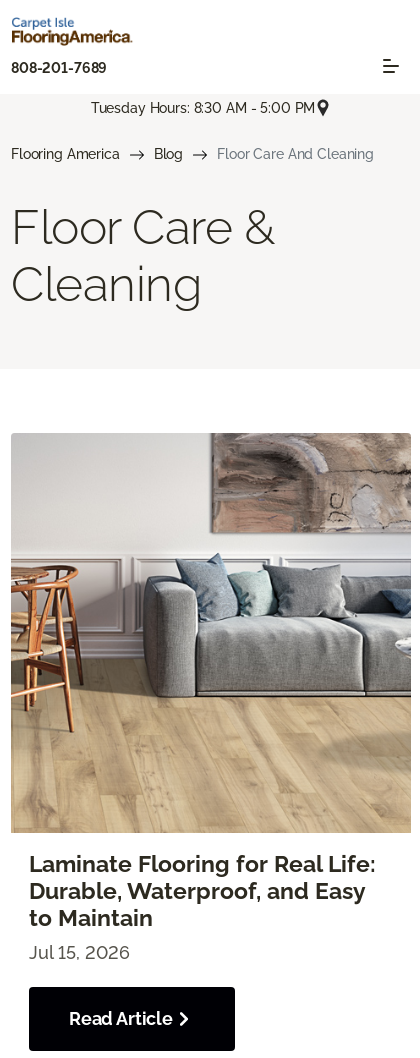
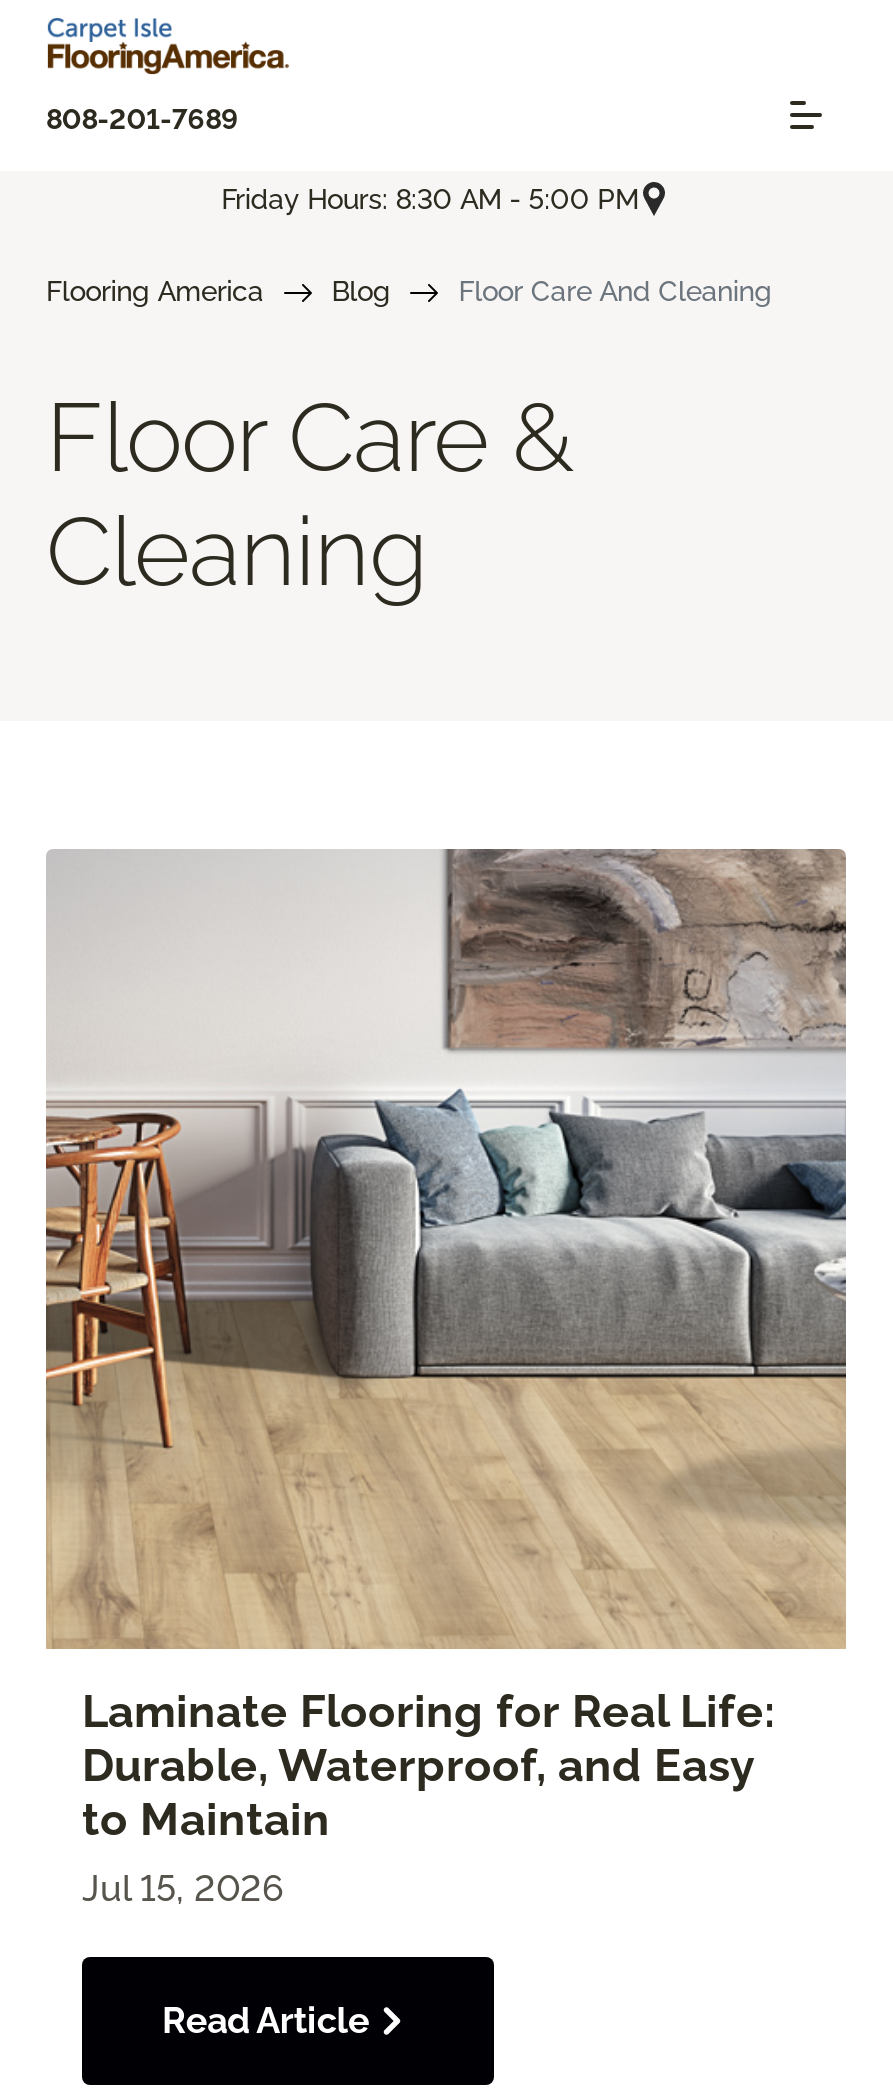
- Tuesday Hours: 8:30 AM - 5:00 PM
+ Friday Hours: 8:30 AM - 5:00 PM
